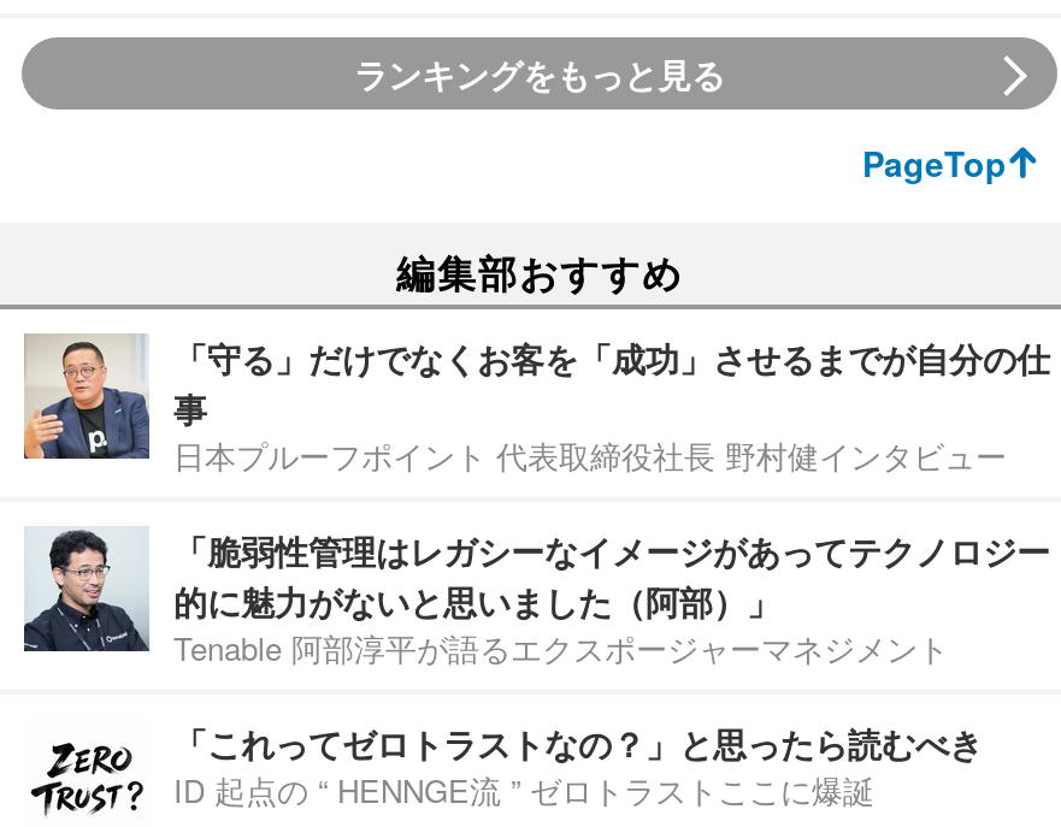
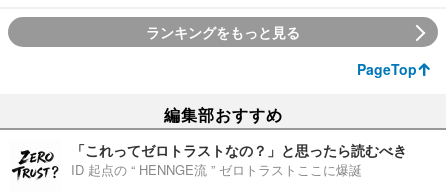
- [image]
- 「守る」だけでなくお客を「成功」させるまでが自分の仕
- 事
- 日本プルーフポイント 代表取締役社長 野村健インタビュー
- 「脆弱性管理はレガシーなイメージがあってテクノロジー
- 的に魅力がないと思いました（阿部）」
- Tenable 阿部淳平が語るエクスポージャーマネジメント

- [image]
